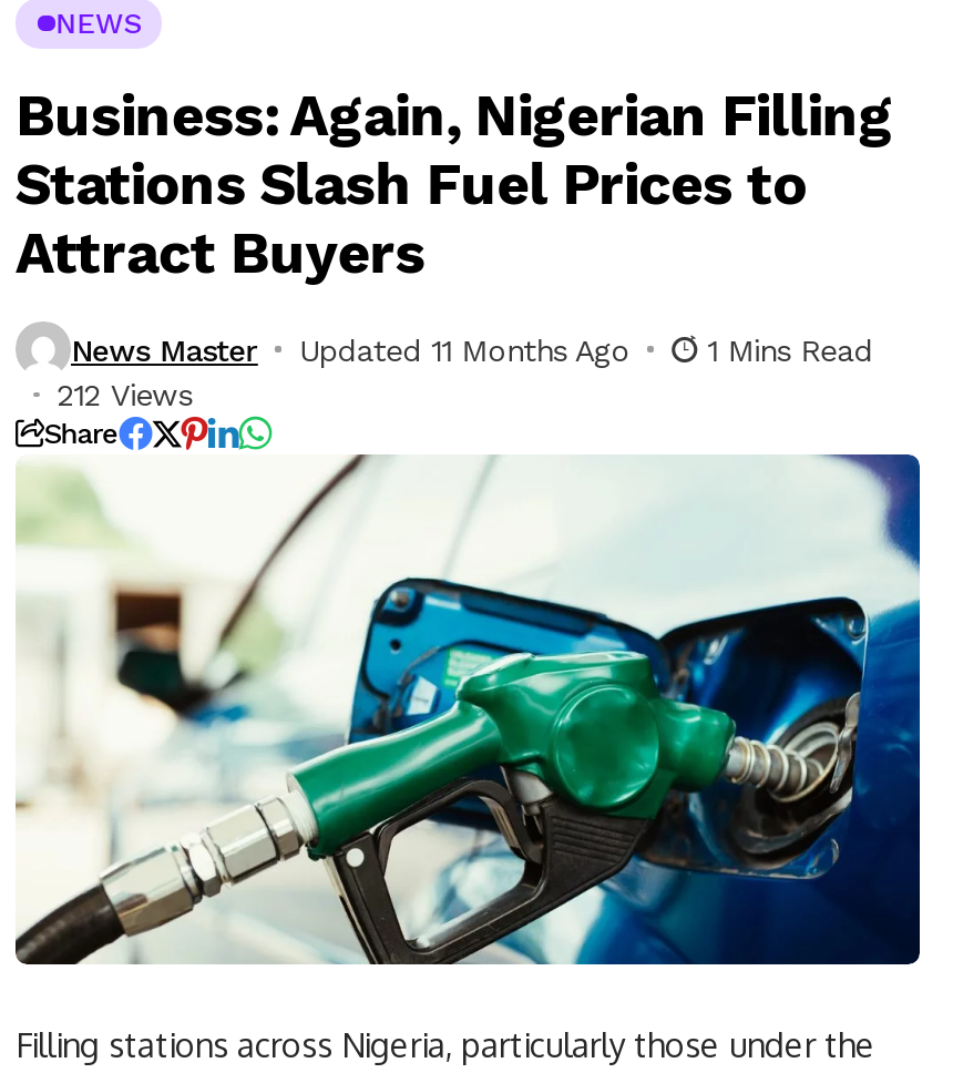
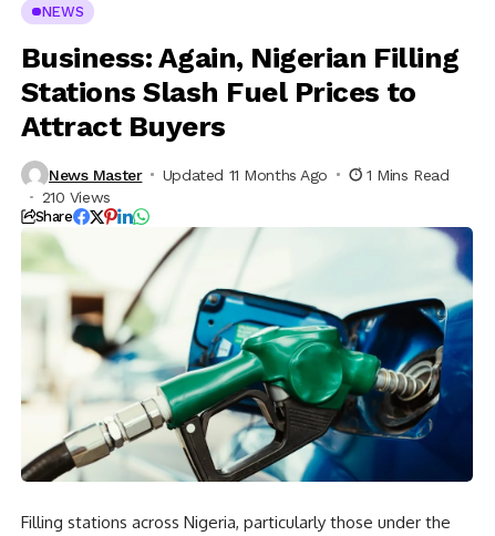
- 212 Views
+ 210 Views
